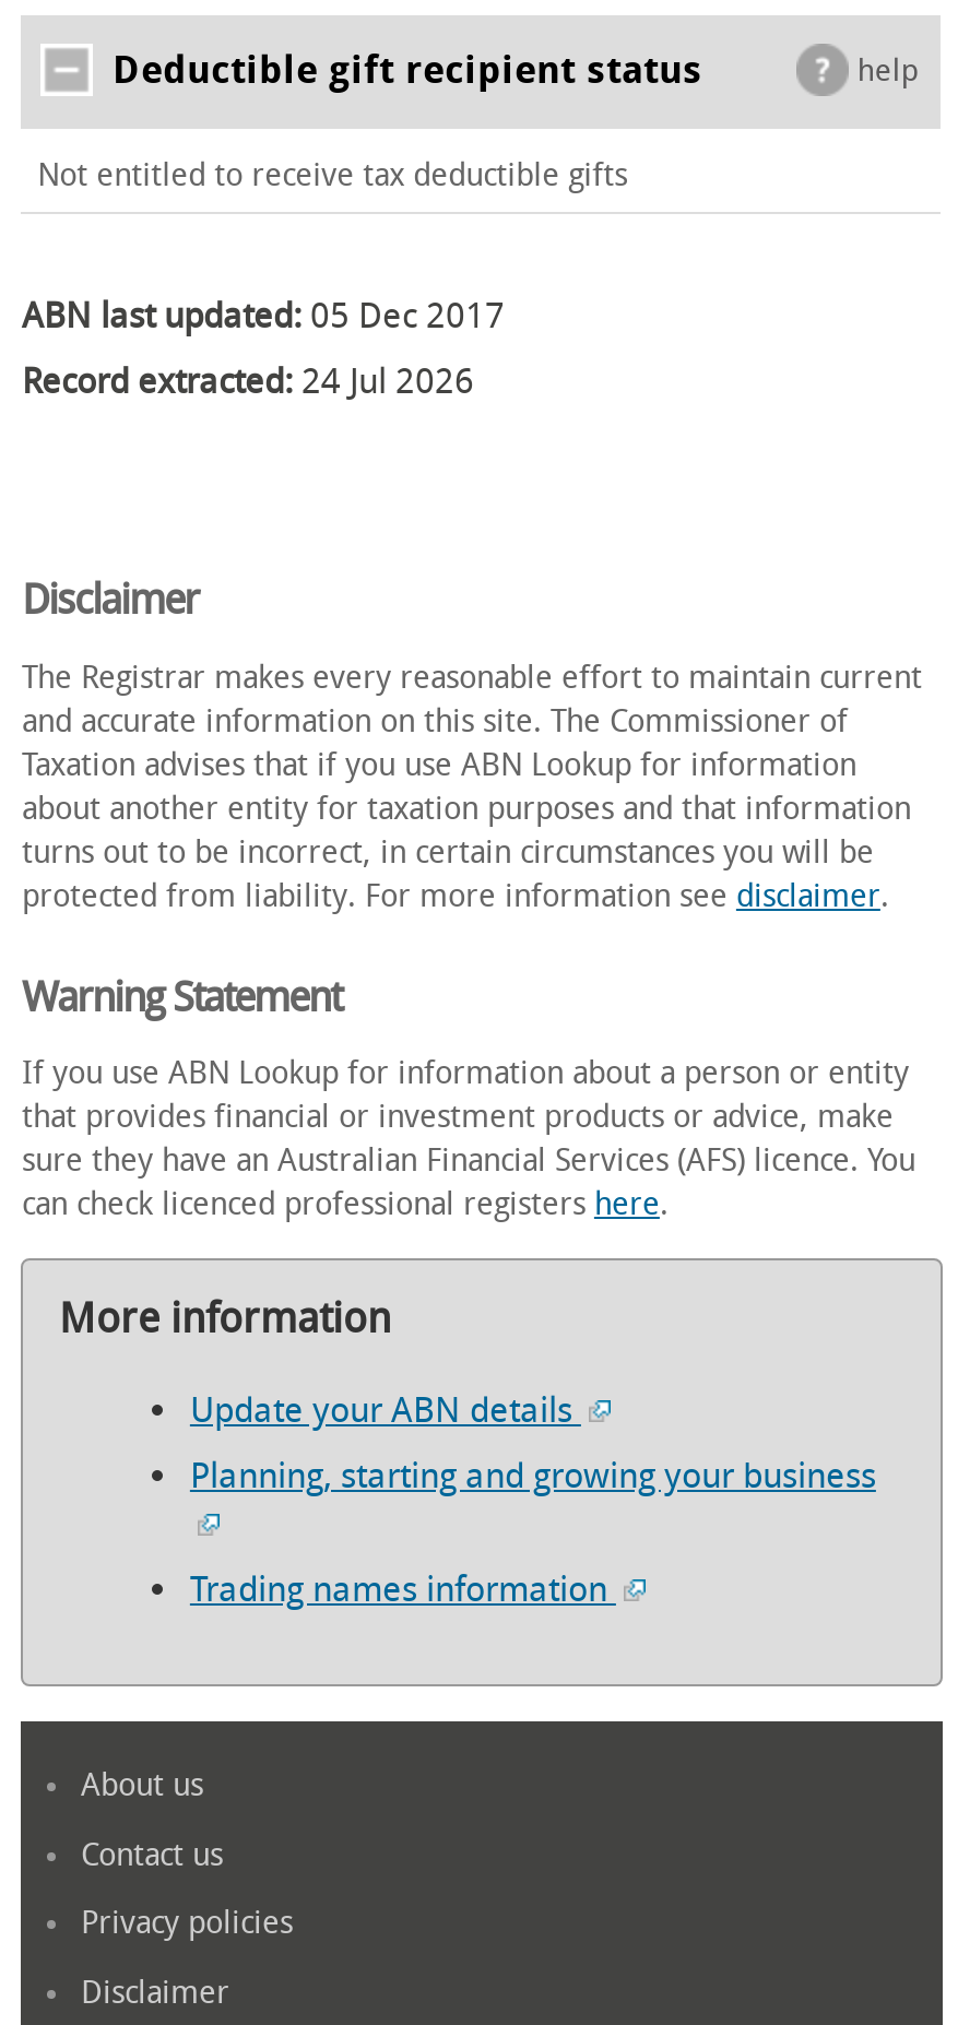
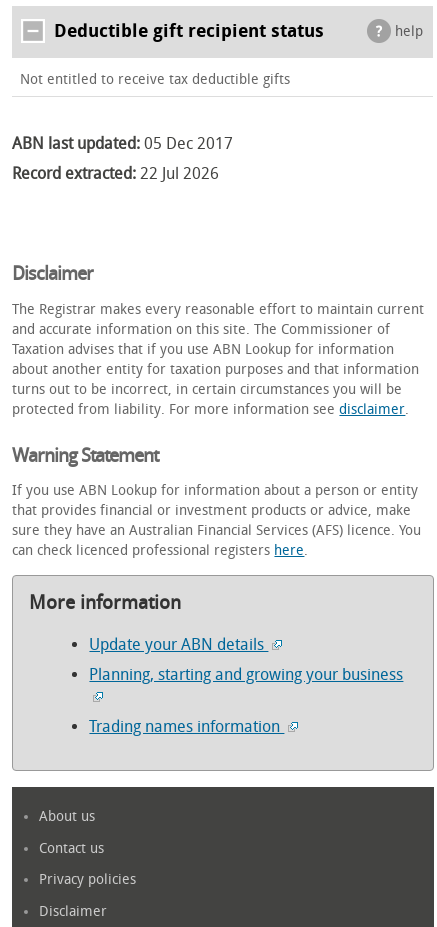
- Record extracted: 24 Jul 2026
+ Record extracted: 22 Jul 2026
